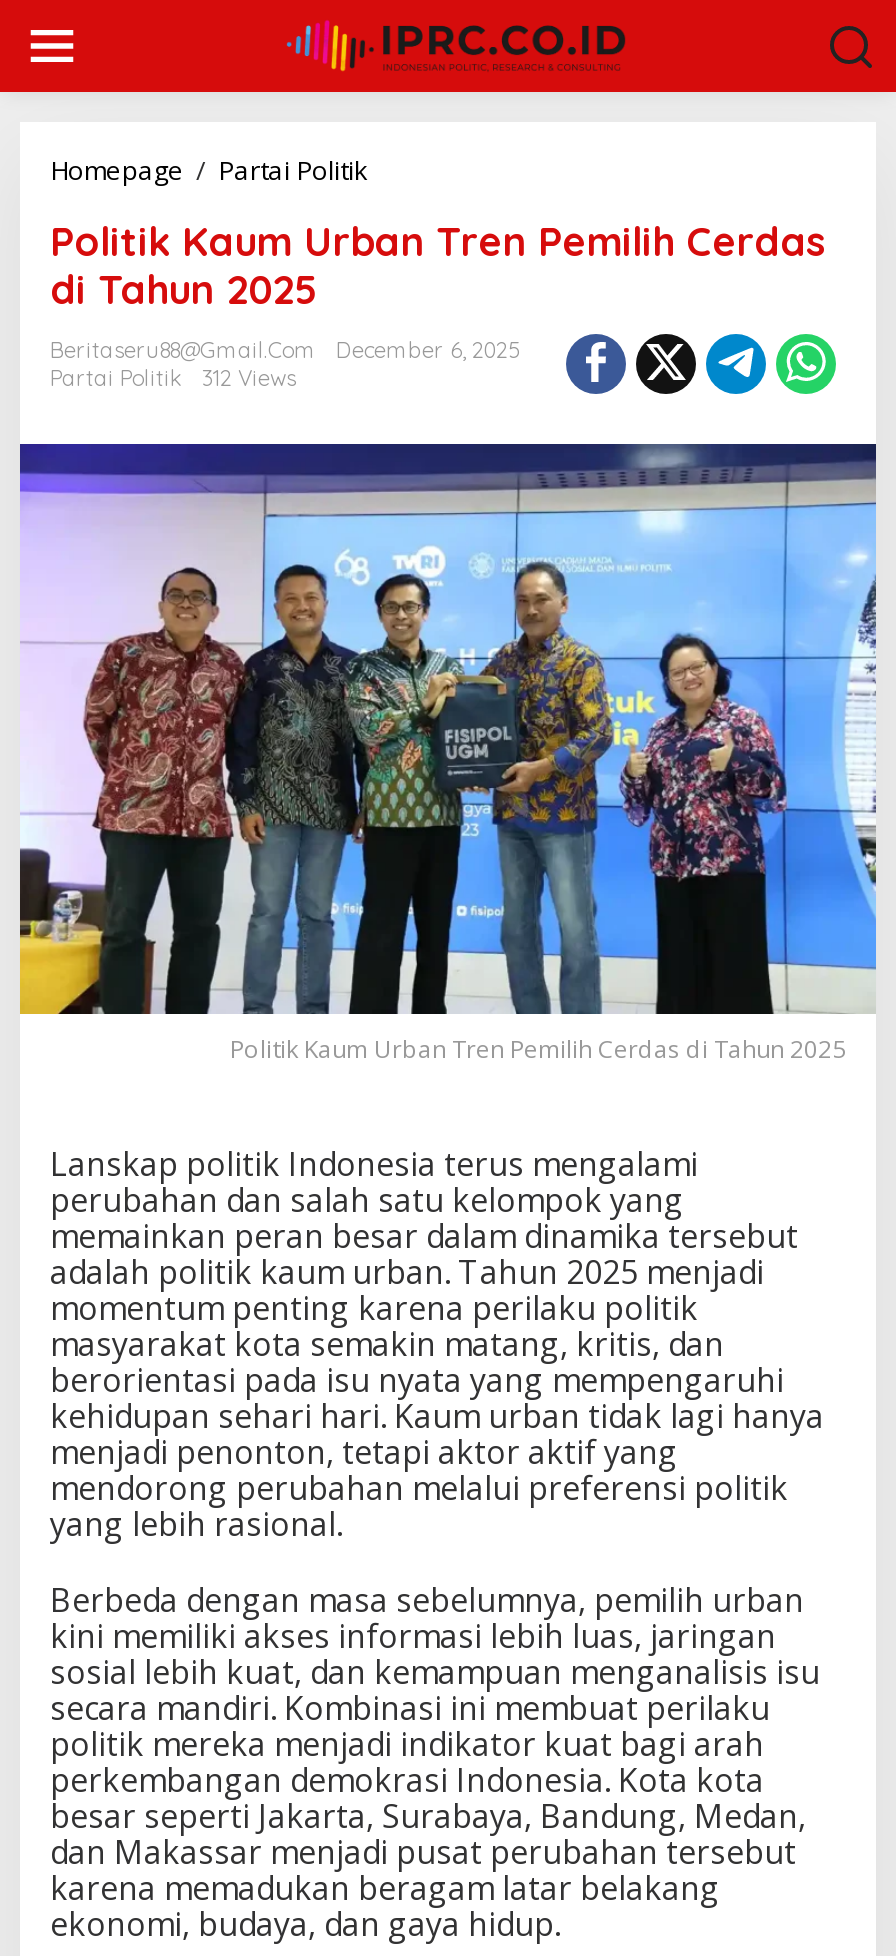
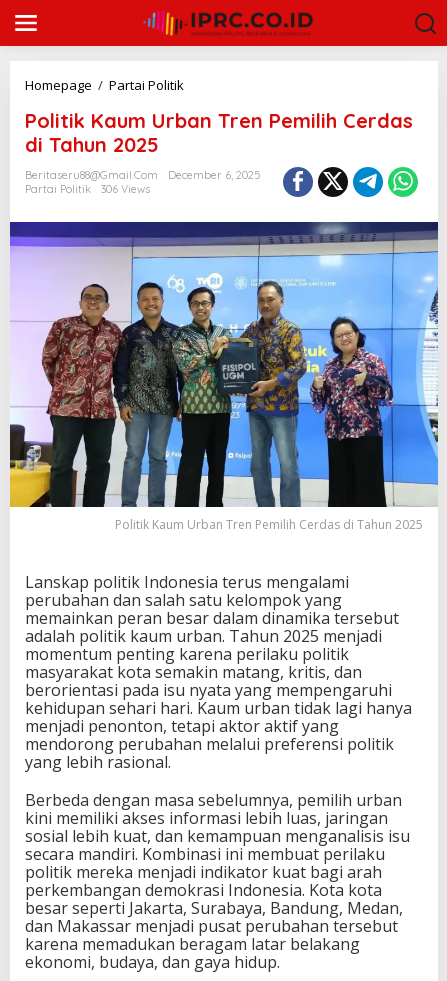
- 312 Views
+ 306 Views
